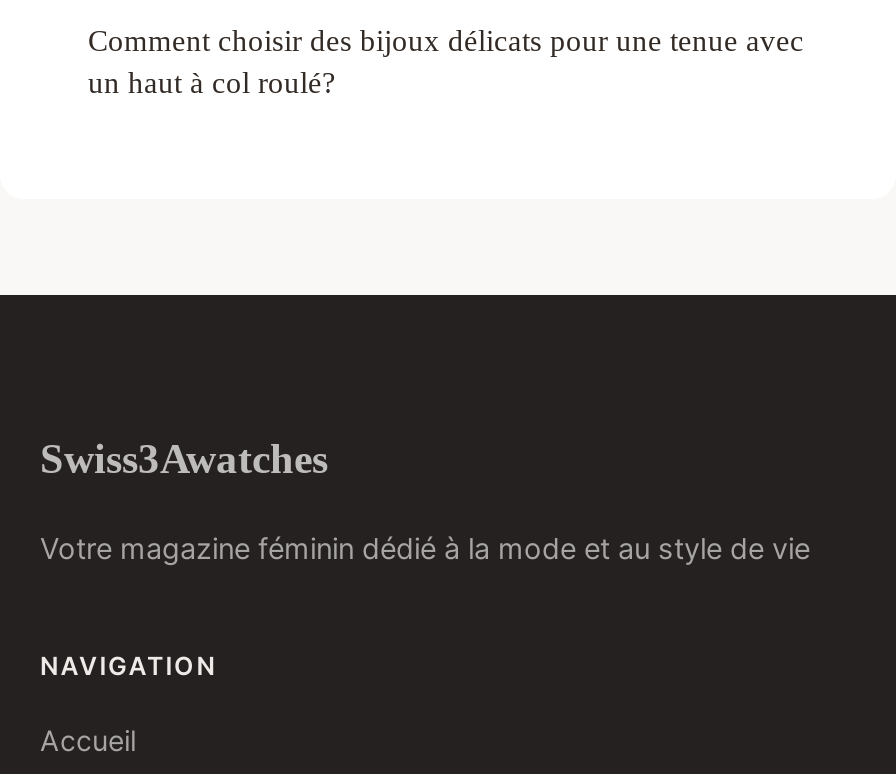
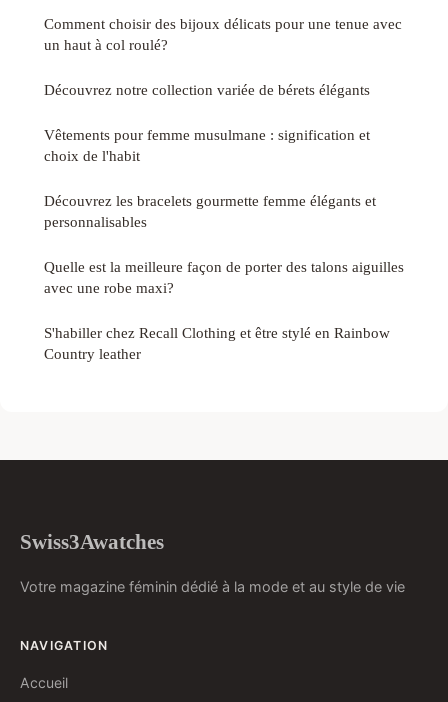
+ Découvrez notre collection variée de bérets élégants
+ Vêtements pour femme musulmane : signification et
+ choix de l'habit
+ Découvrez les bracelets gourmette femme élégants et
+ personnalisables
+ Quelle est la meilleure façon de porter des talons aiguilles
+ avec une robe maxi?
+ S'habiller chez Recall Clothing et être stylé en Rainbow
+ Country leather
